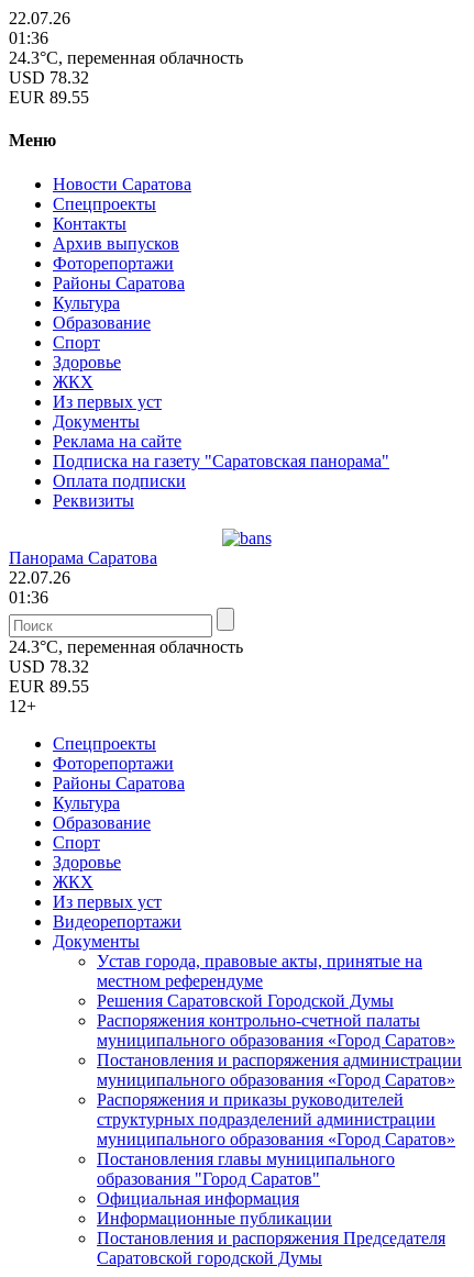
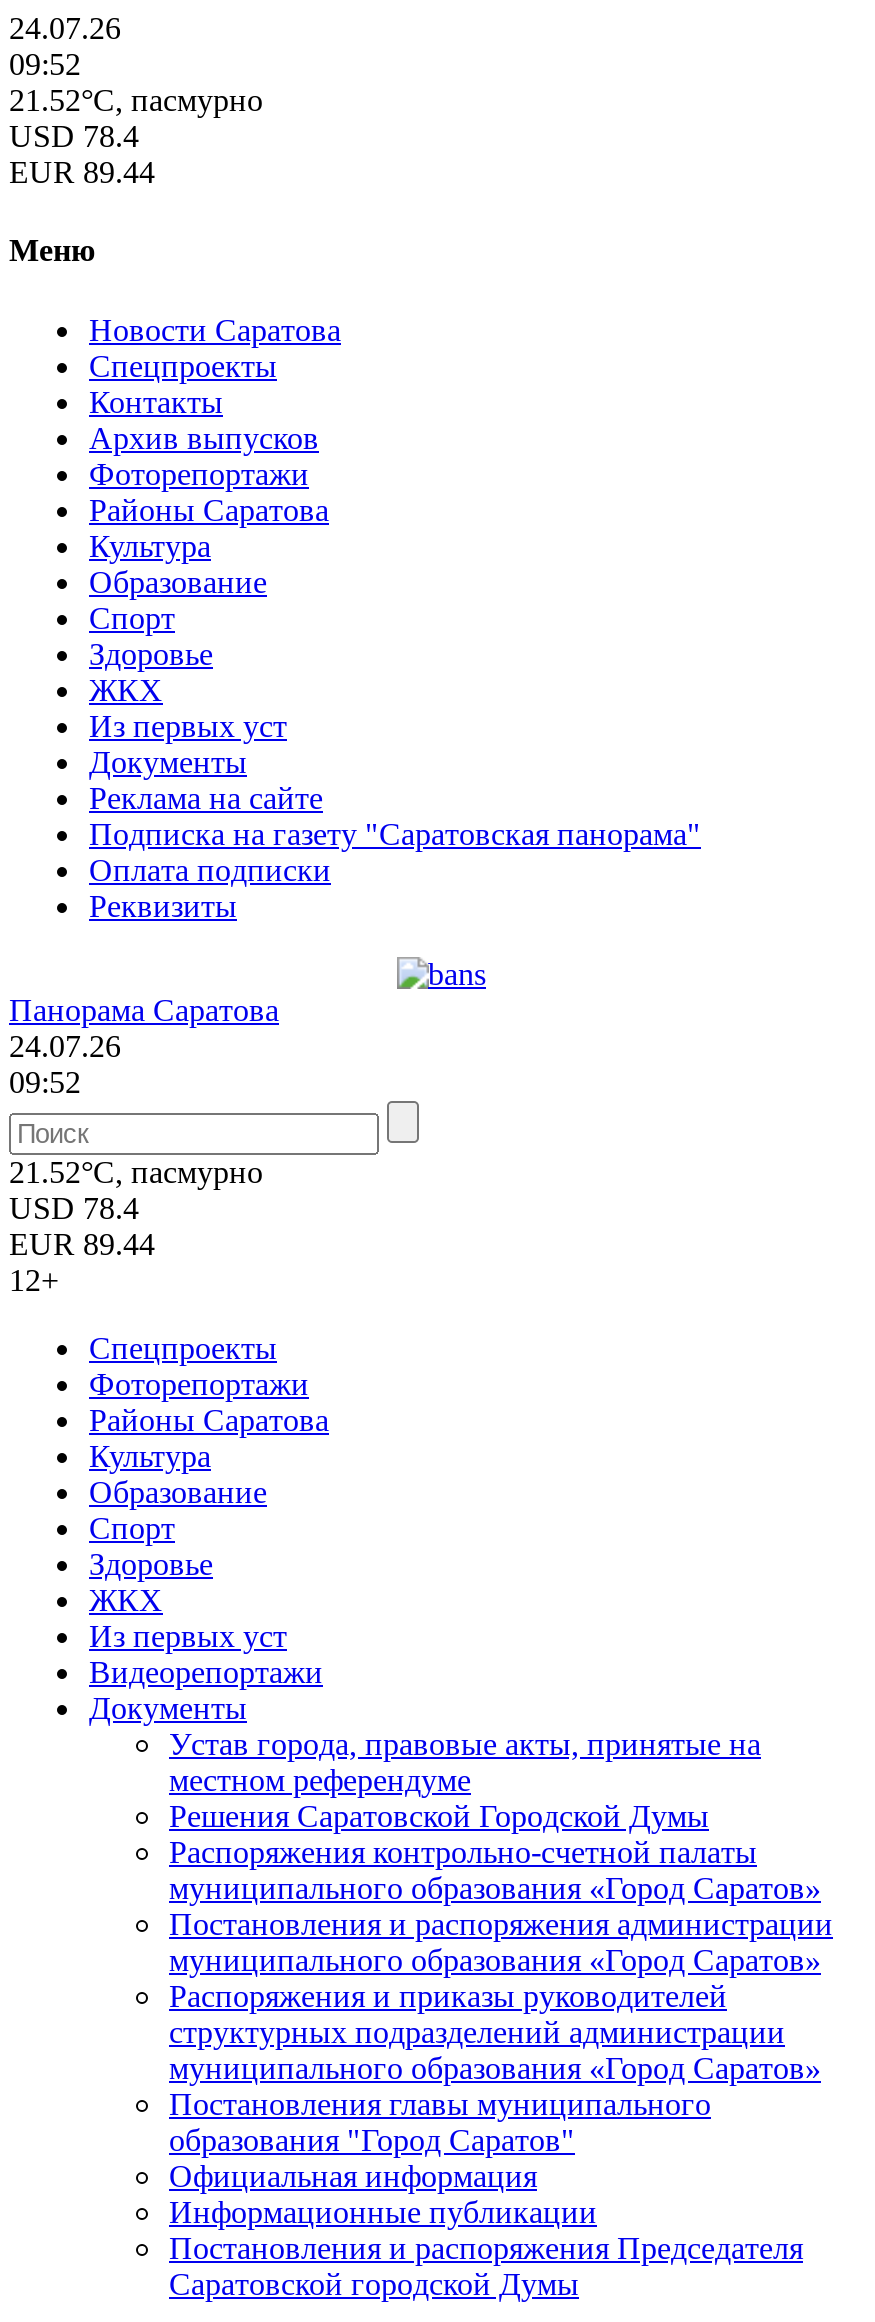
- 22.07.26
- 01:36
- 24.3°C, переменная облачность
- USD 78.32
- EUR 89.55
+ 24.07.26
+ 09:52
+ 21.52°C, пасмурно
+ USD 78.4
+ EUR 89.44

- 22.07.26
- 01:36
+ 24.07.26
+ 09:52

- 24.3°C, переменная облачность
- USD 78.32
- EUR 89.55
+ 21.52°C, пасмурно
+ USD 78.4
+ EUR 89.44
